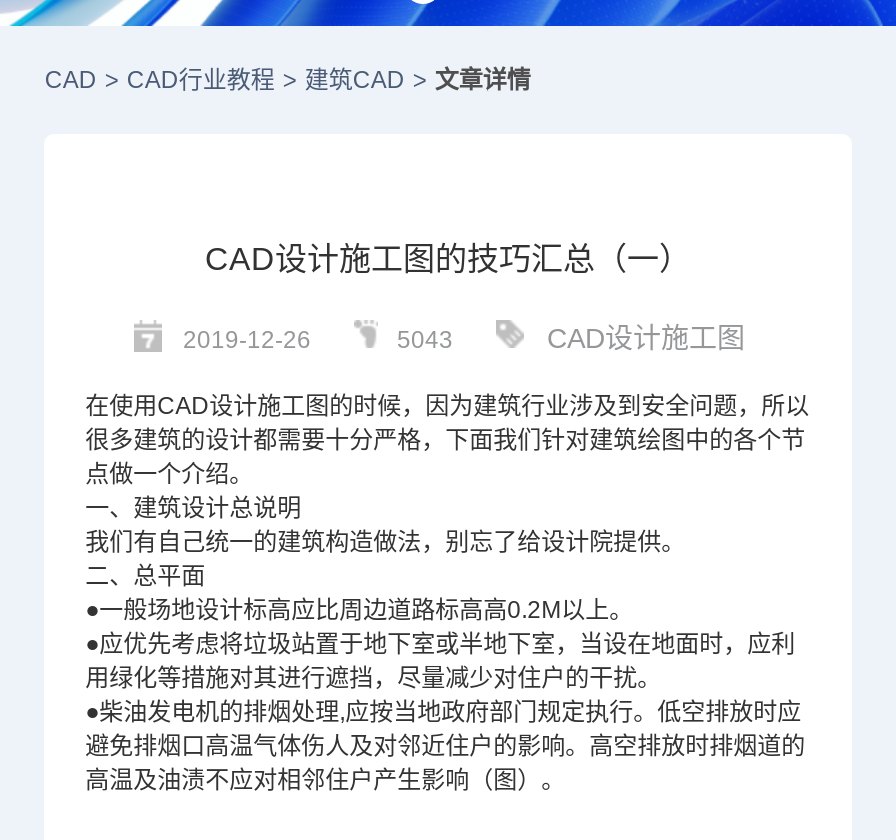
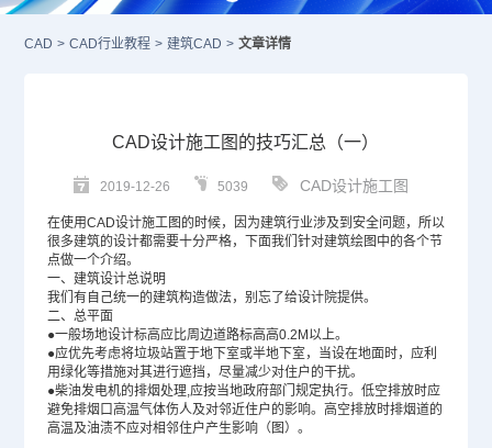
- 5043
+ 5039
